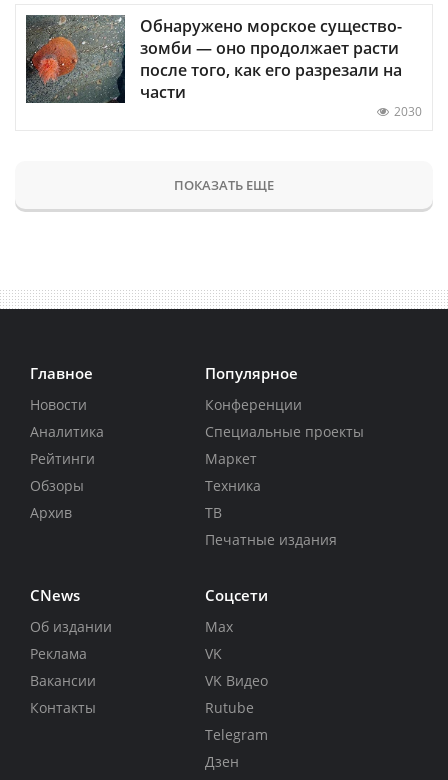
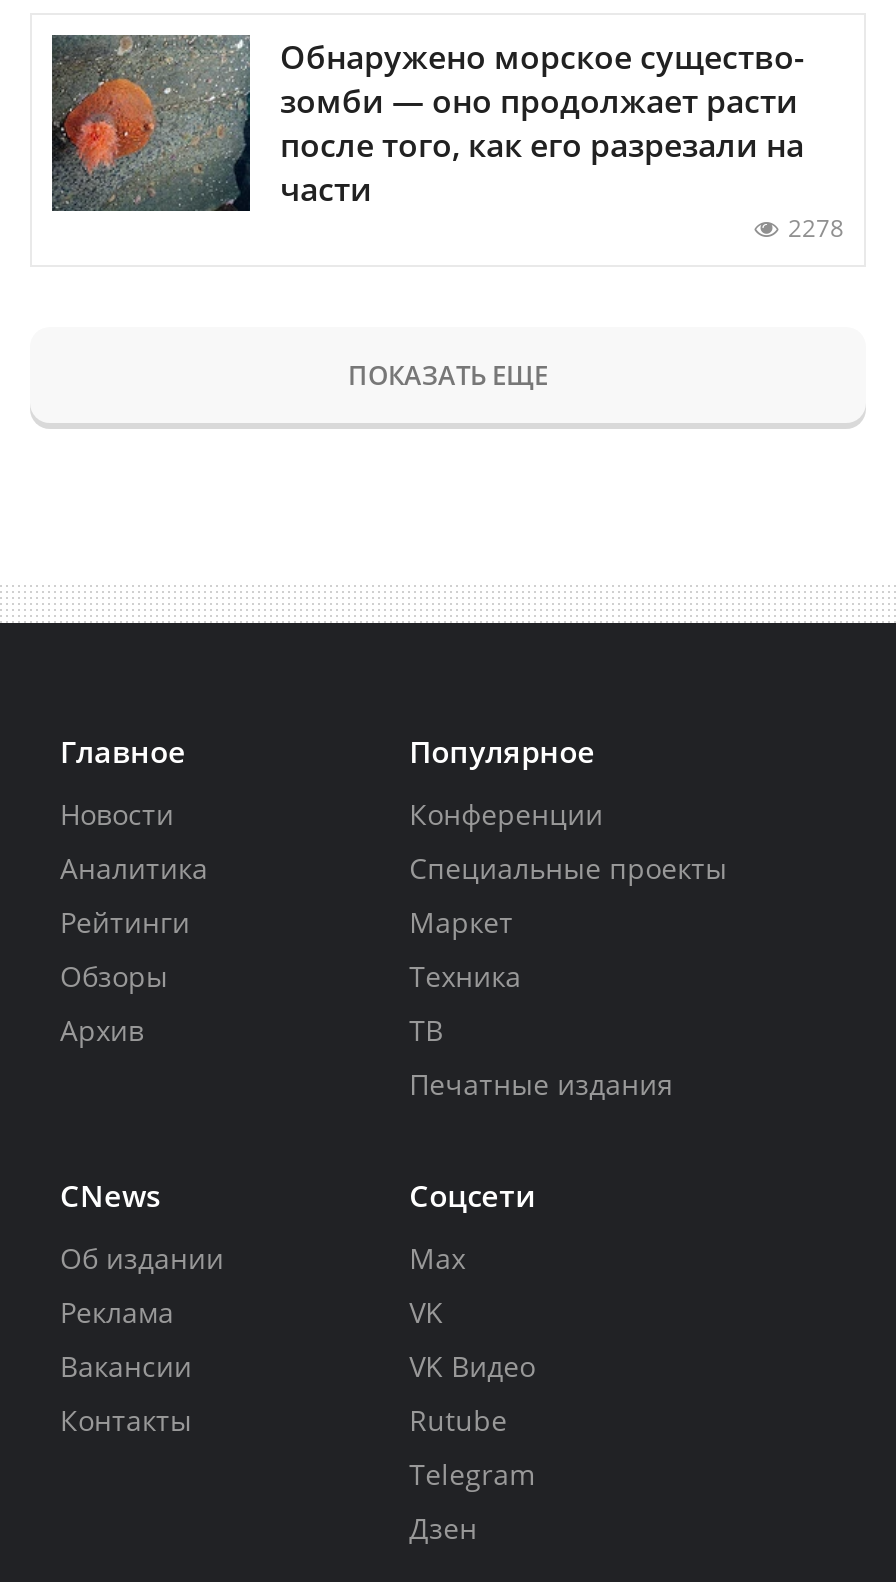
- 2030
+ 2278
